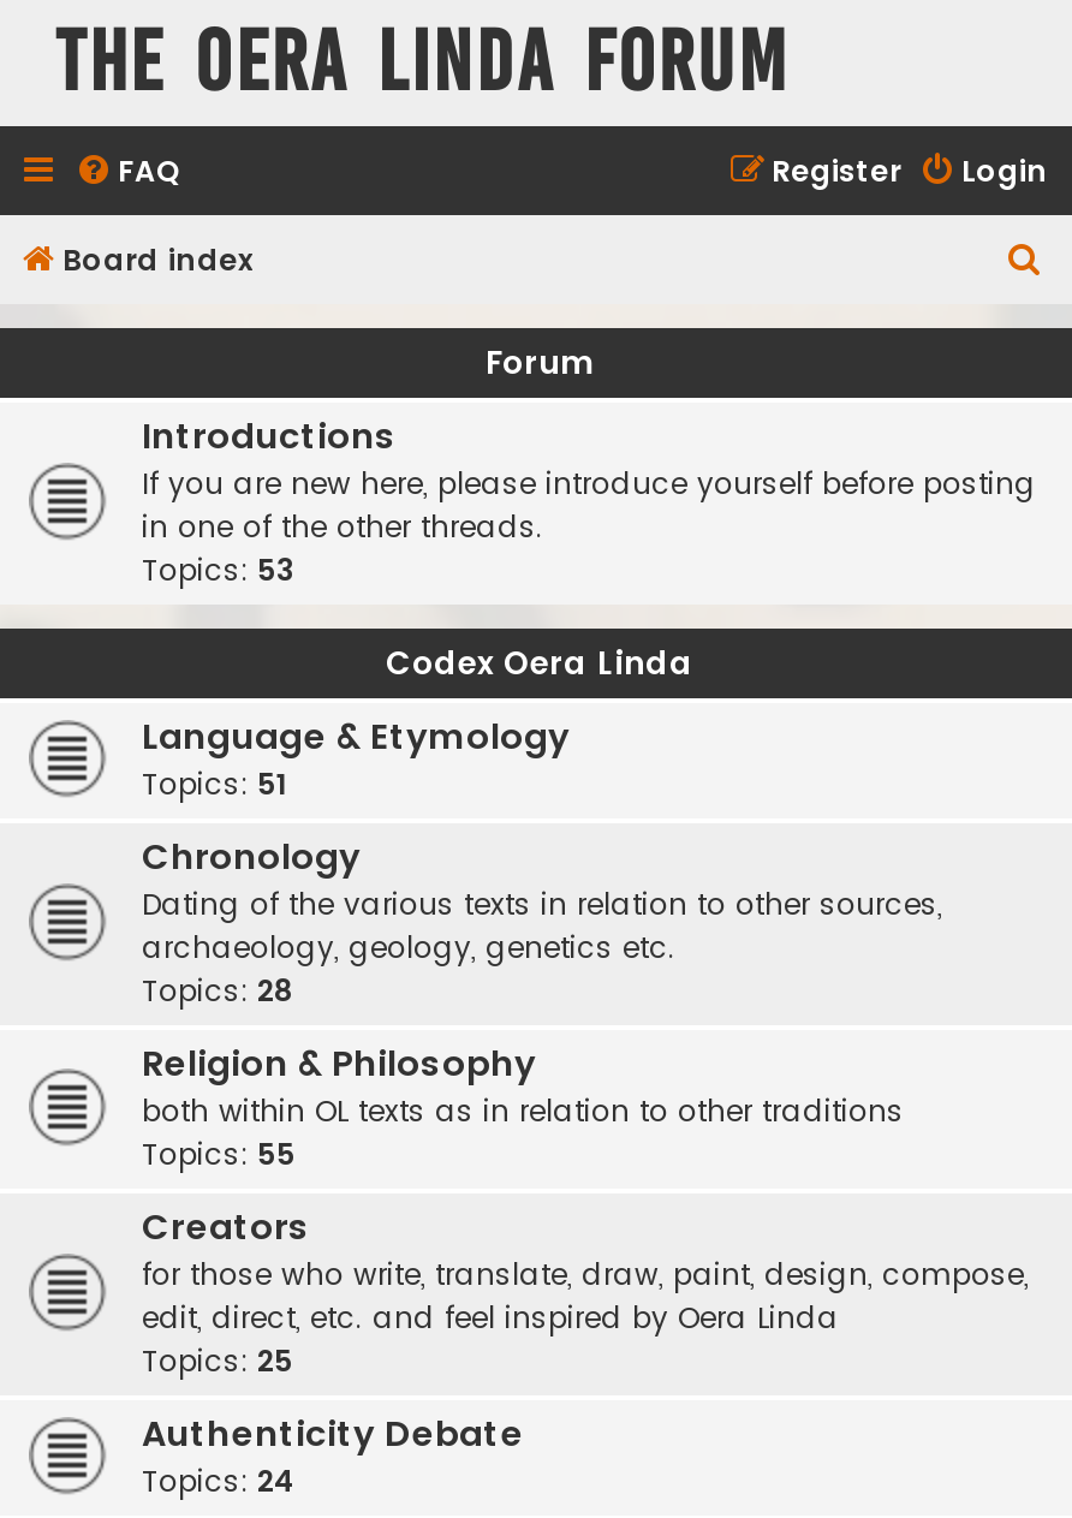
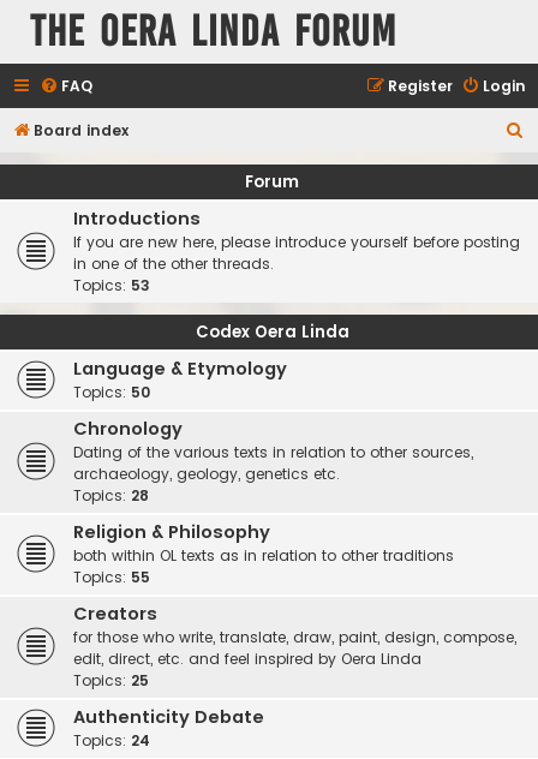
- Topics: 51
+ Topics: 50
